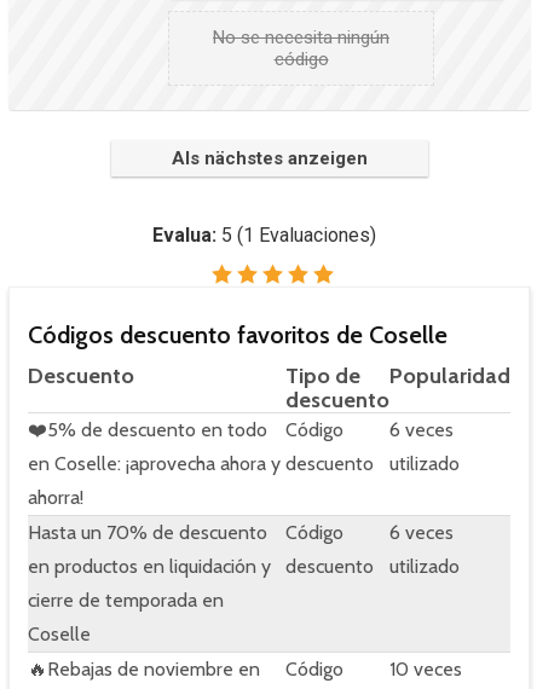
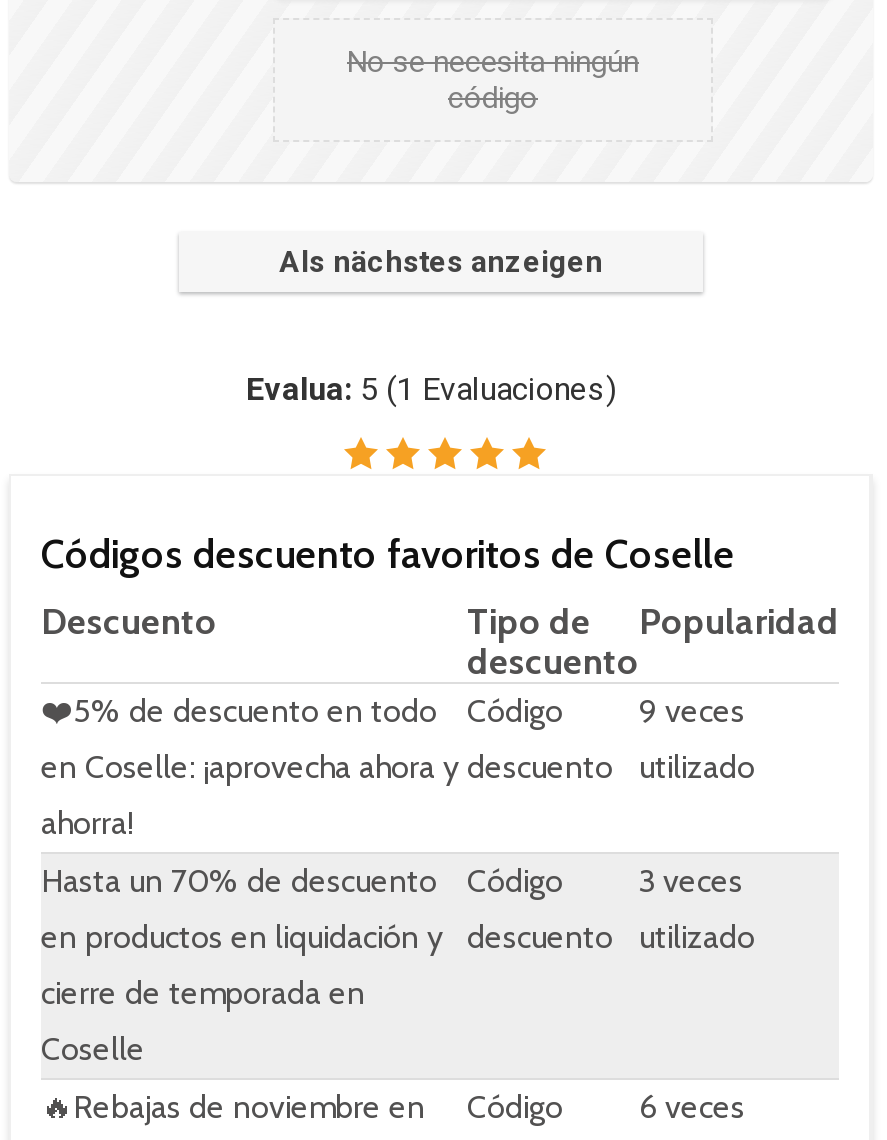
- 6 veces
+ 9 veces

- Hasta un 70% de descuento Código 6 veces
+ Hasta un 70% de descuento Código 3 veces

- 10 veces
+ 6 veces
